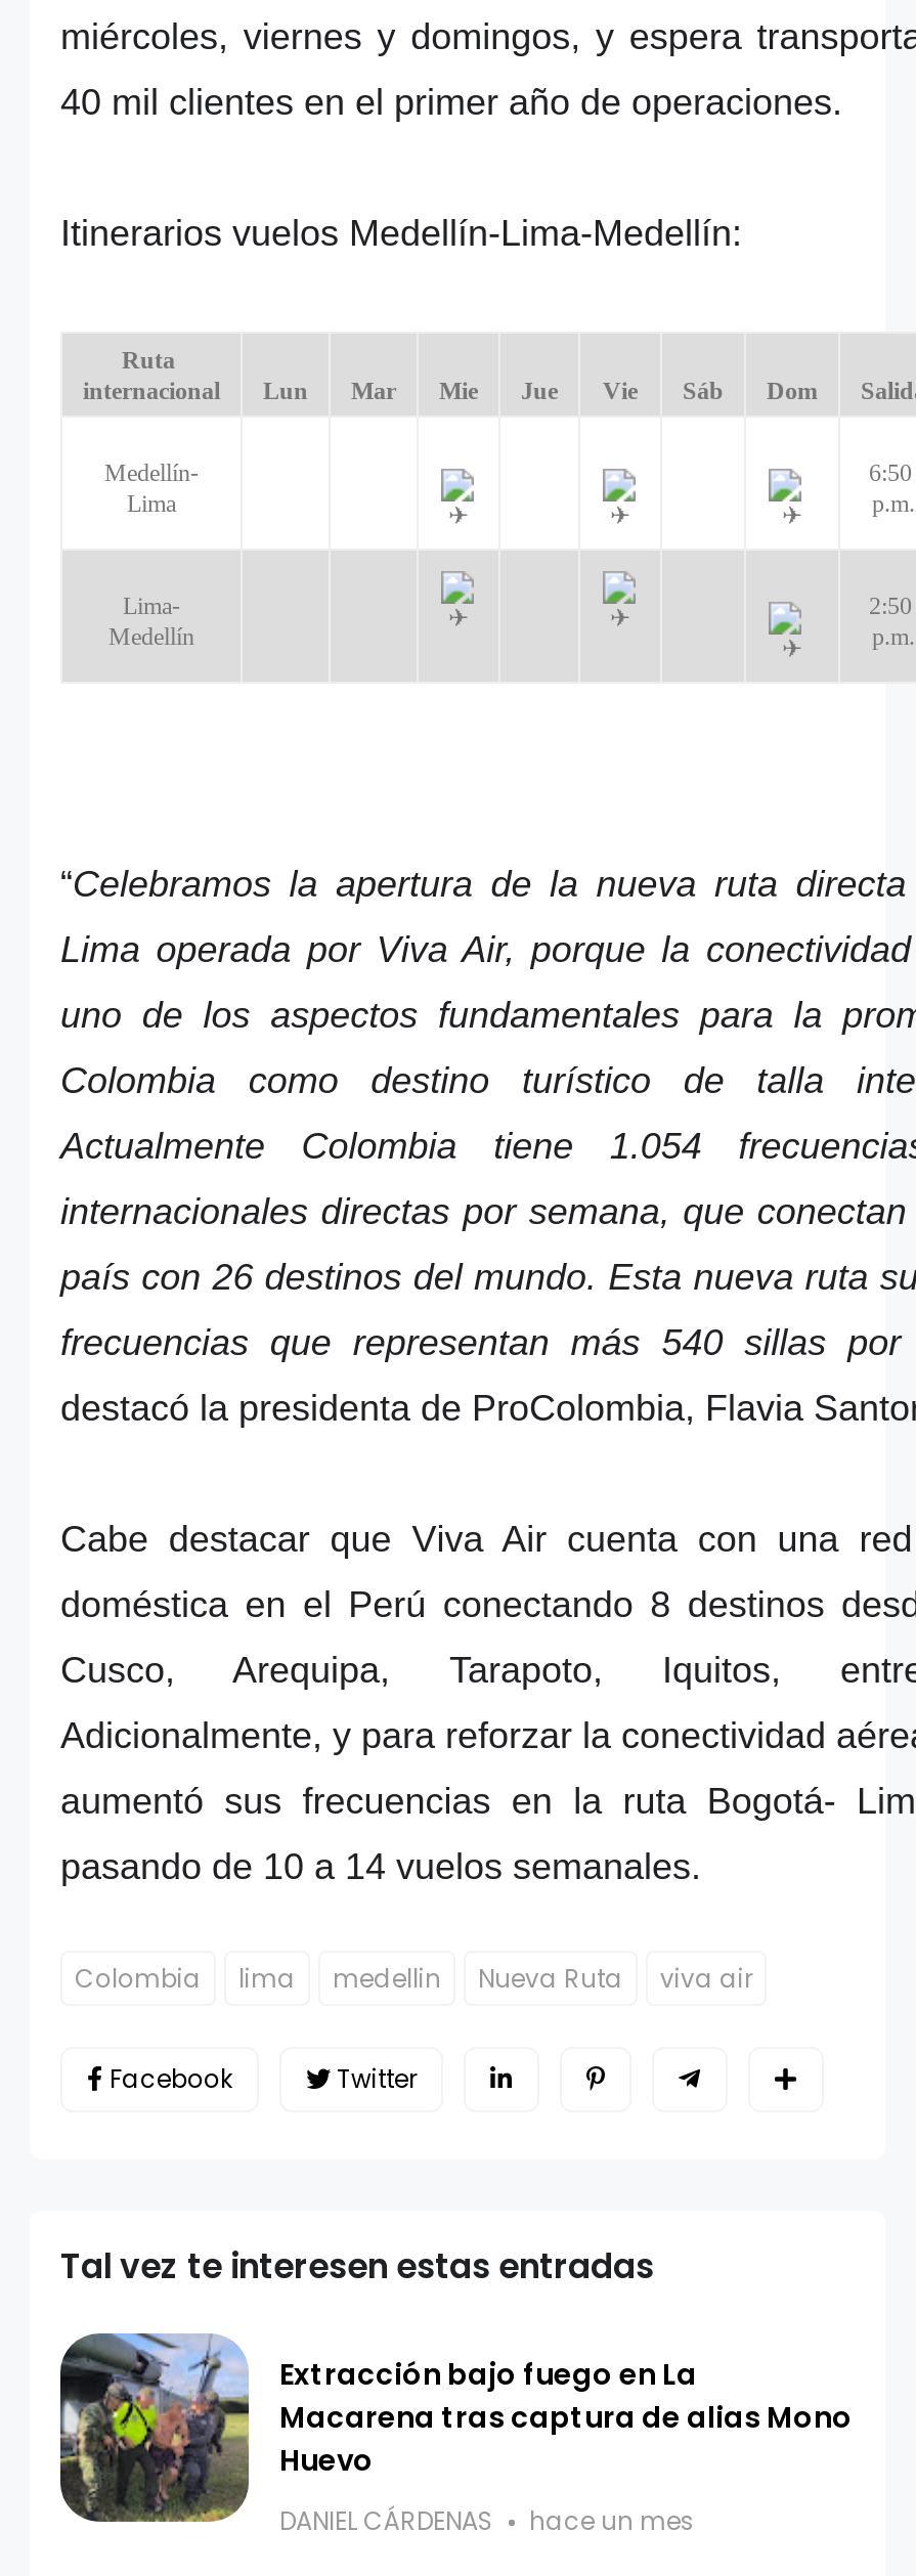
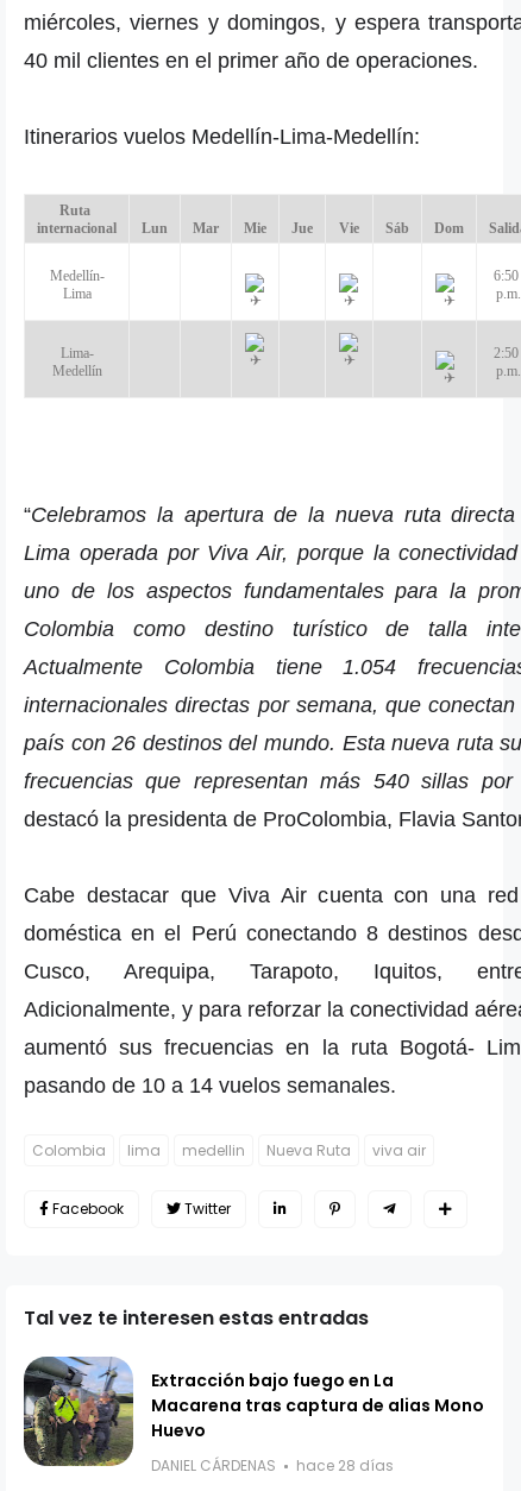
- hace un mes
+ hace 28 días
